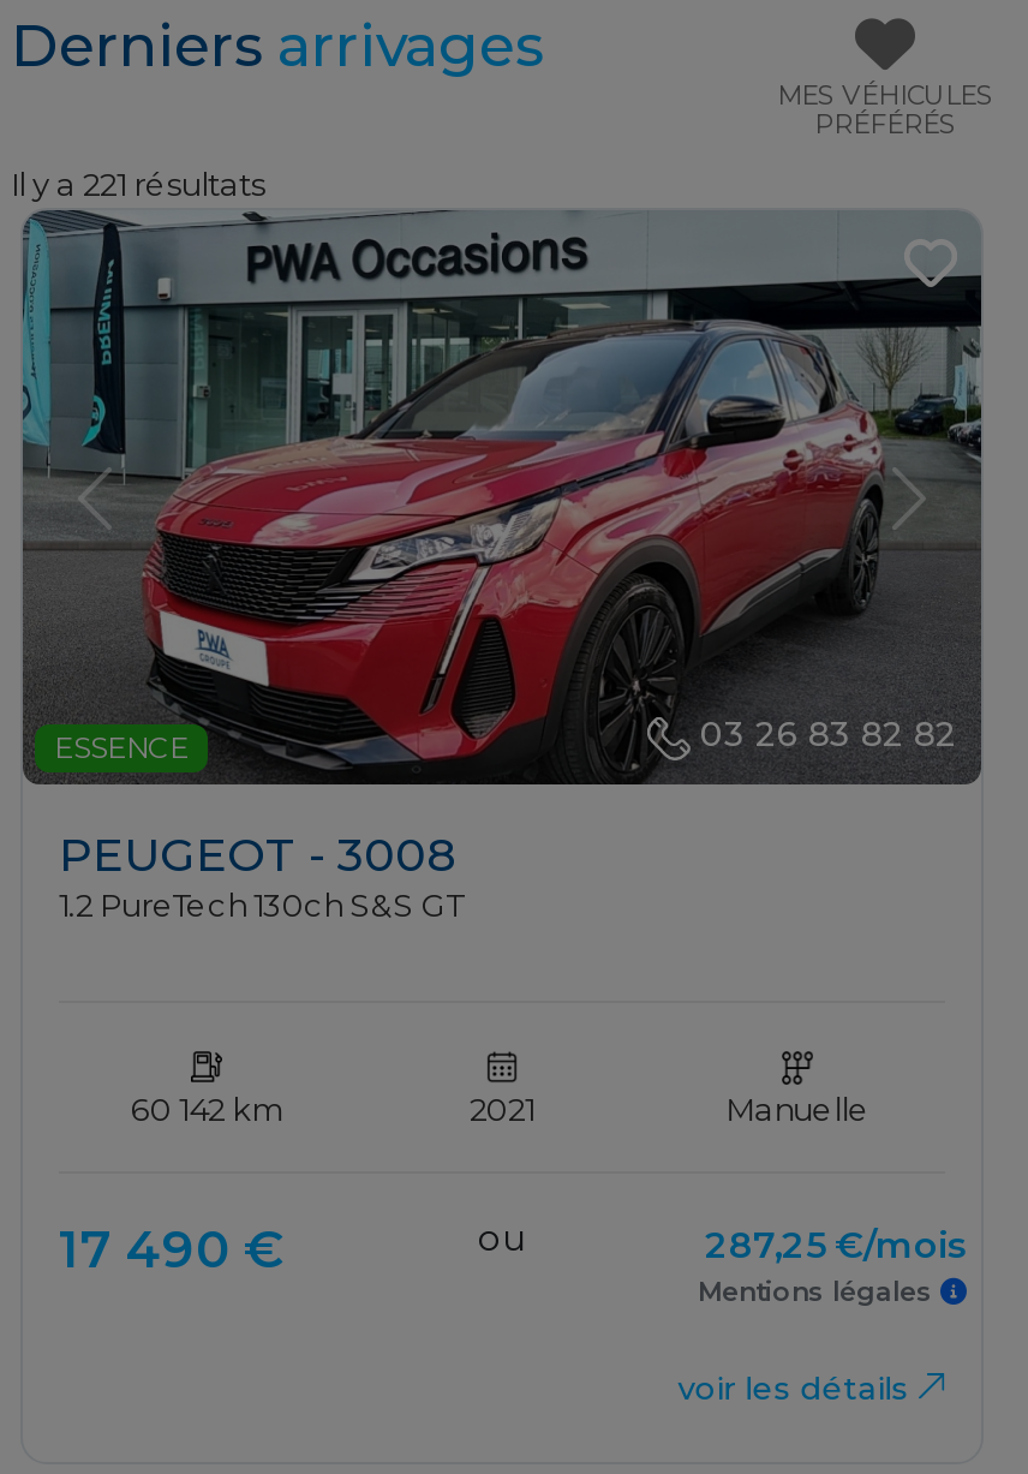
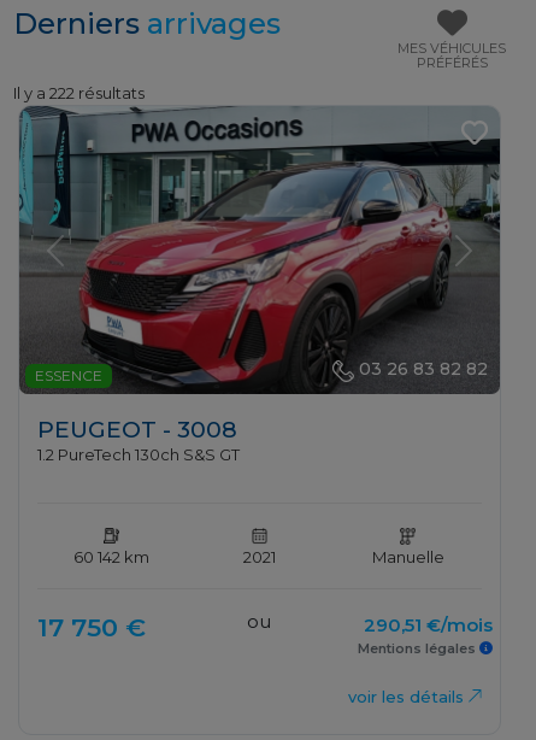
- Il y a 221 résultats
+ Il y a 222 résultats

- 17 490 €
+ 17 750 €

- 287,25 €/mois
+ 290,51 €/mois
